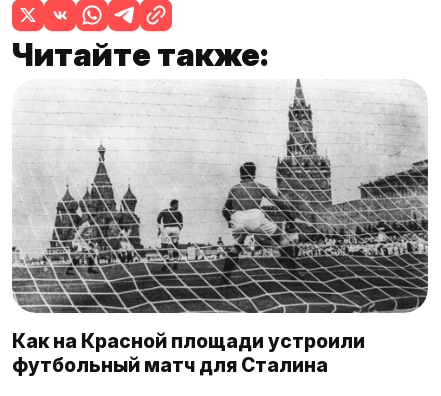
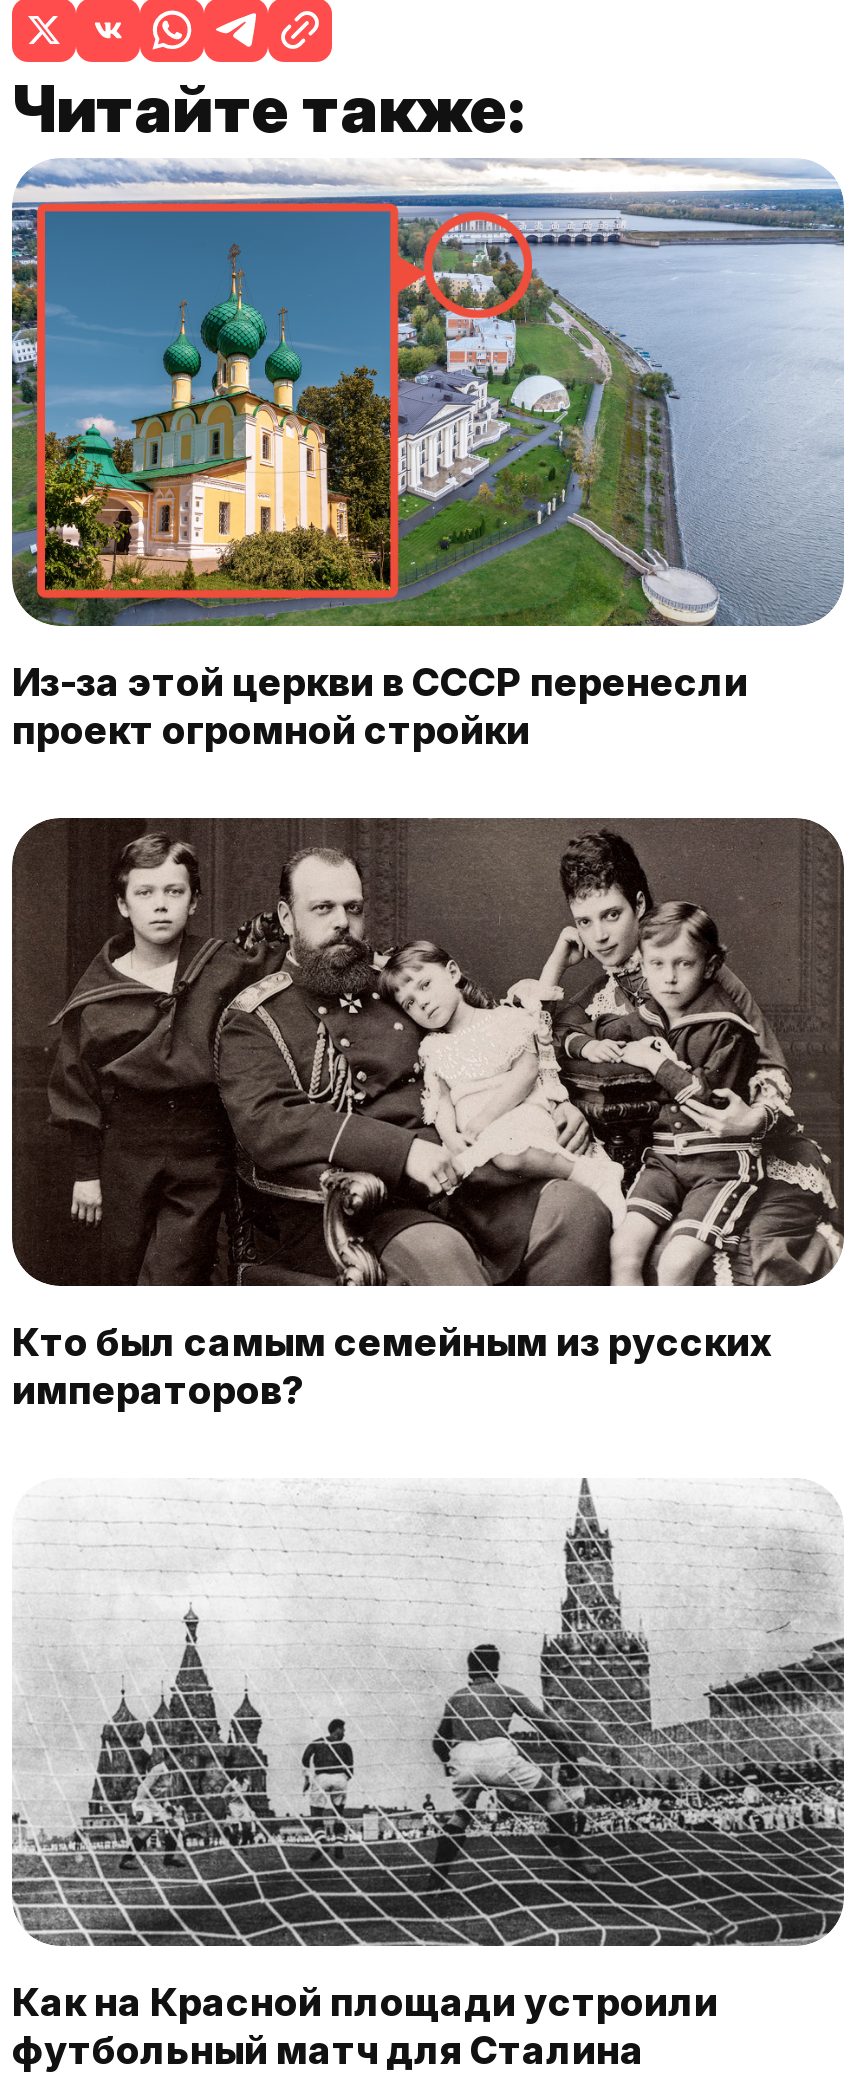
+ [image]
+ Из-за этой церкви в СССР перенесли
+ проект огромной стройки

+ [image]
+ Кто был самым семейным из русских
+ императоров?
